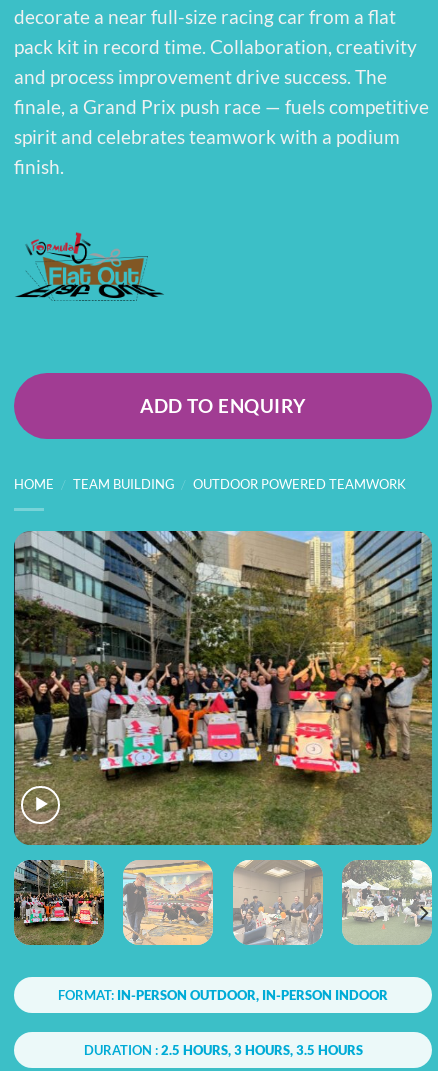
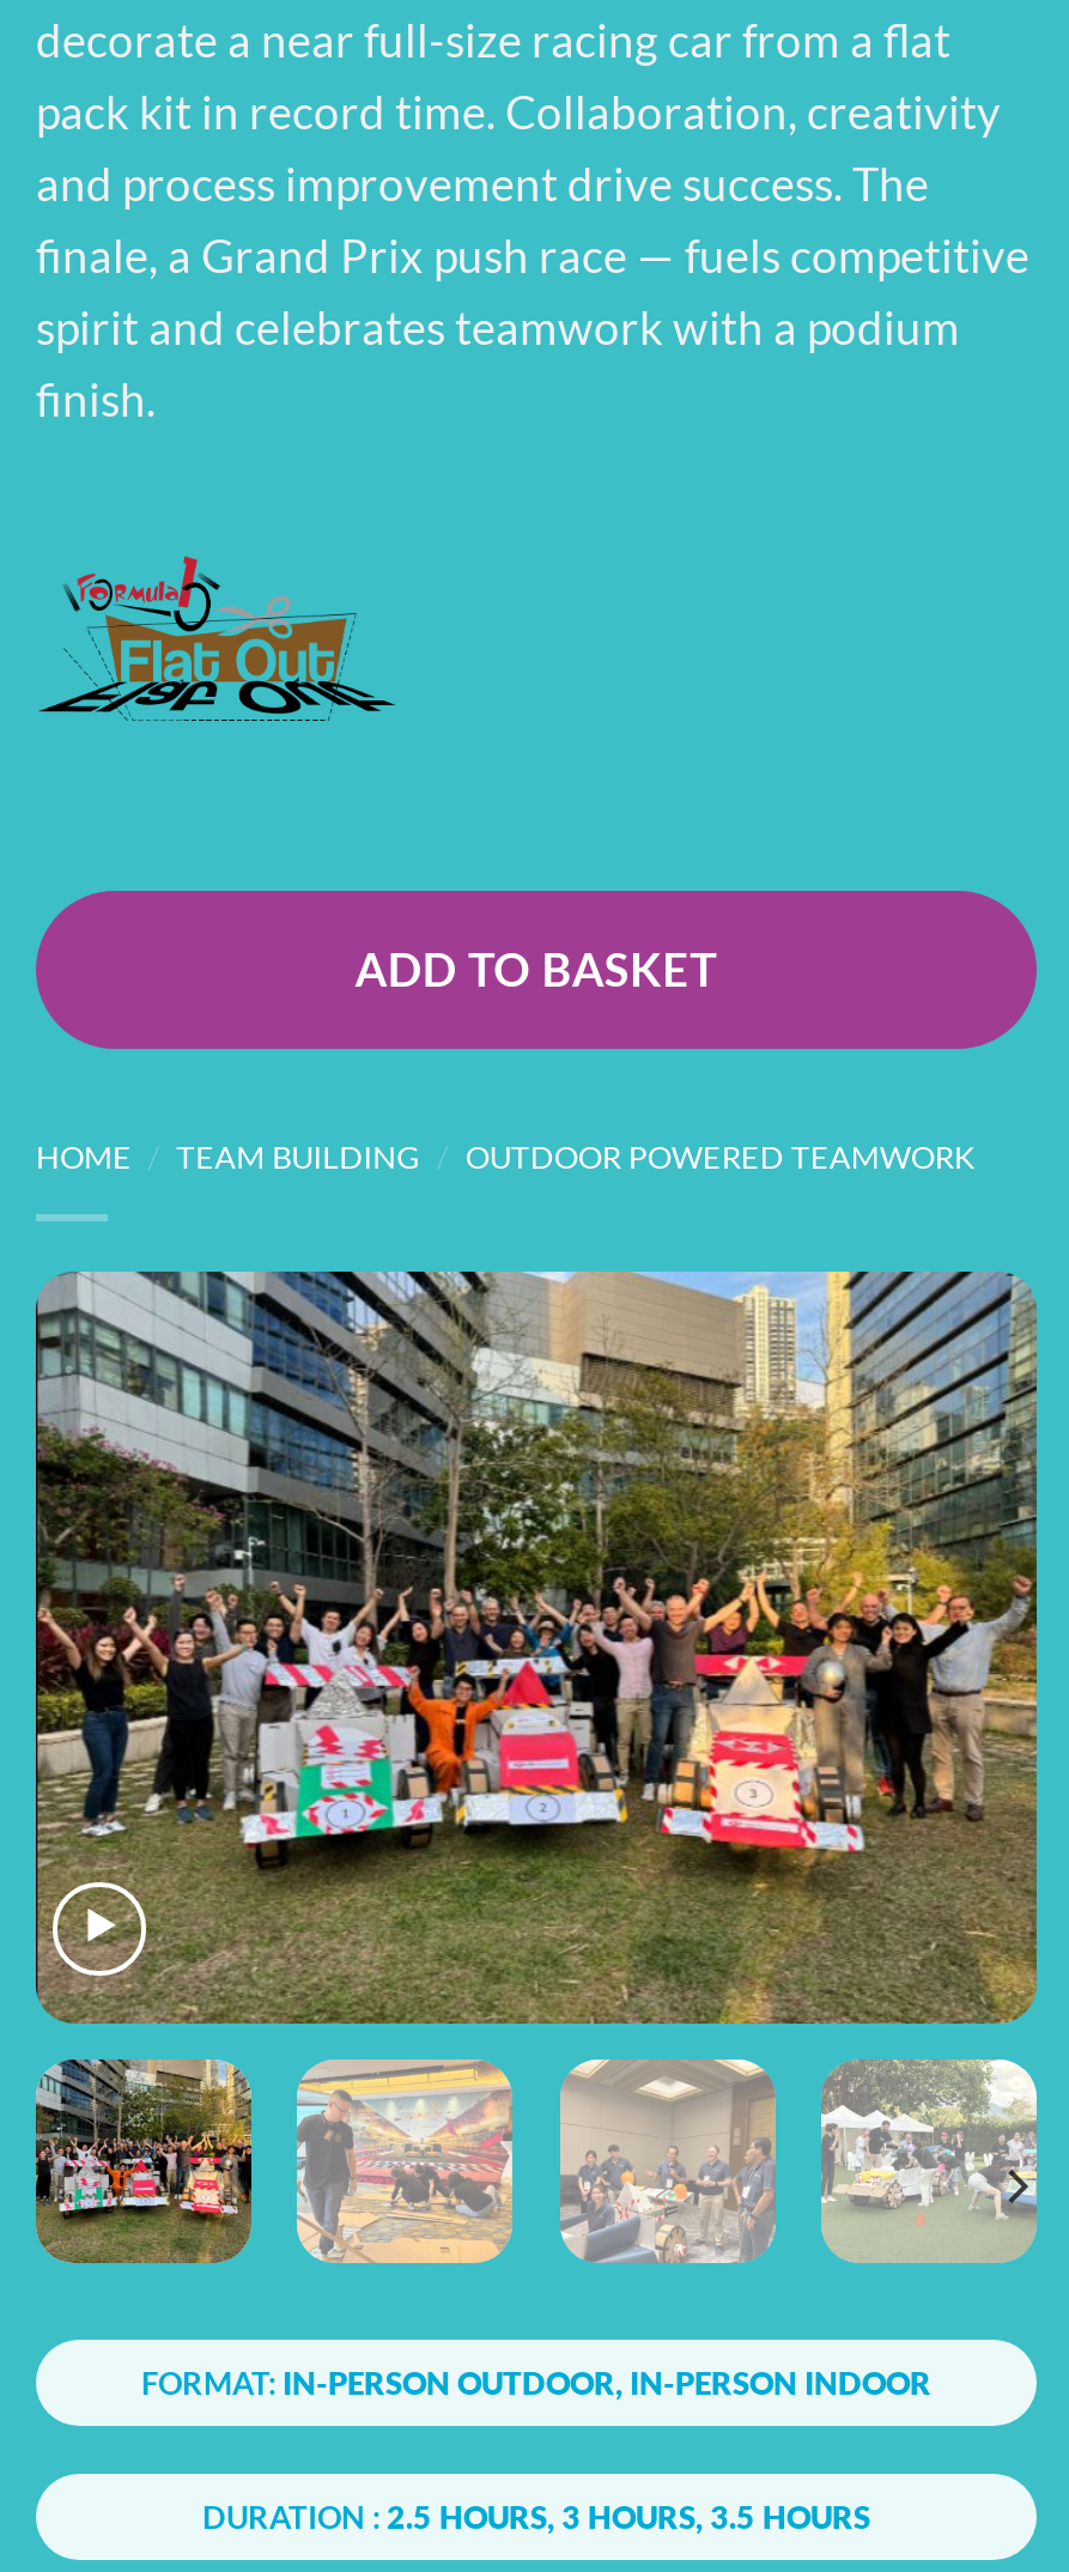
- ADD TO ENQUIRY
+ ADD TO BASKET
